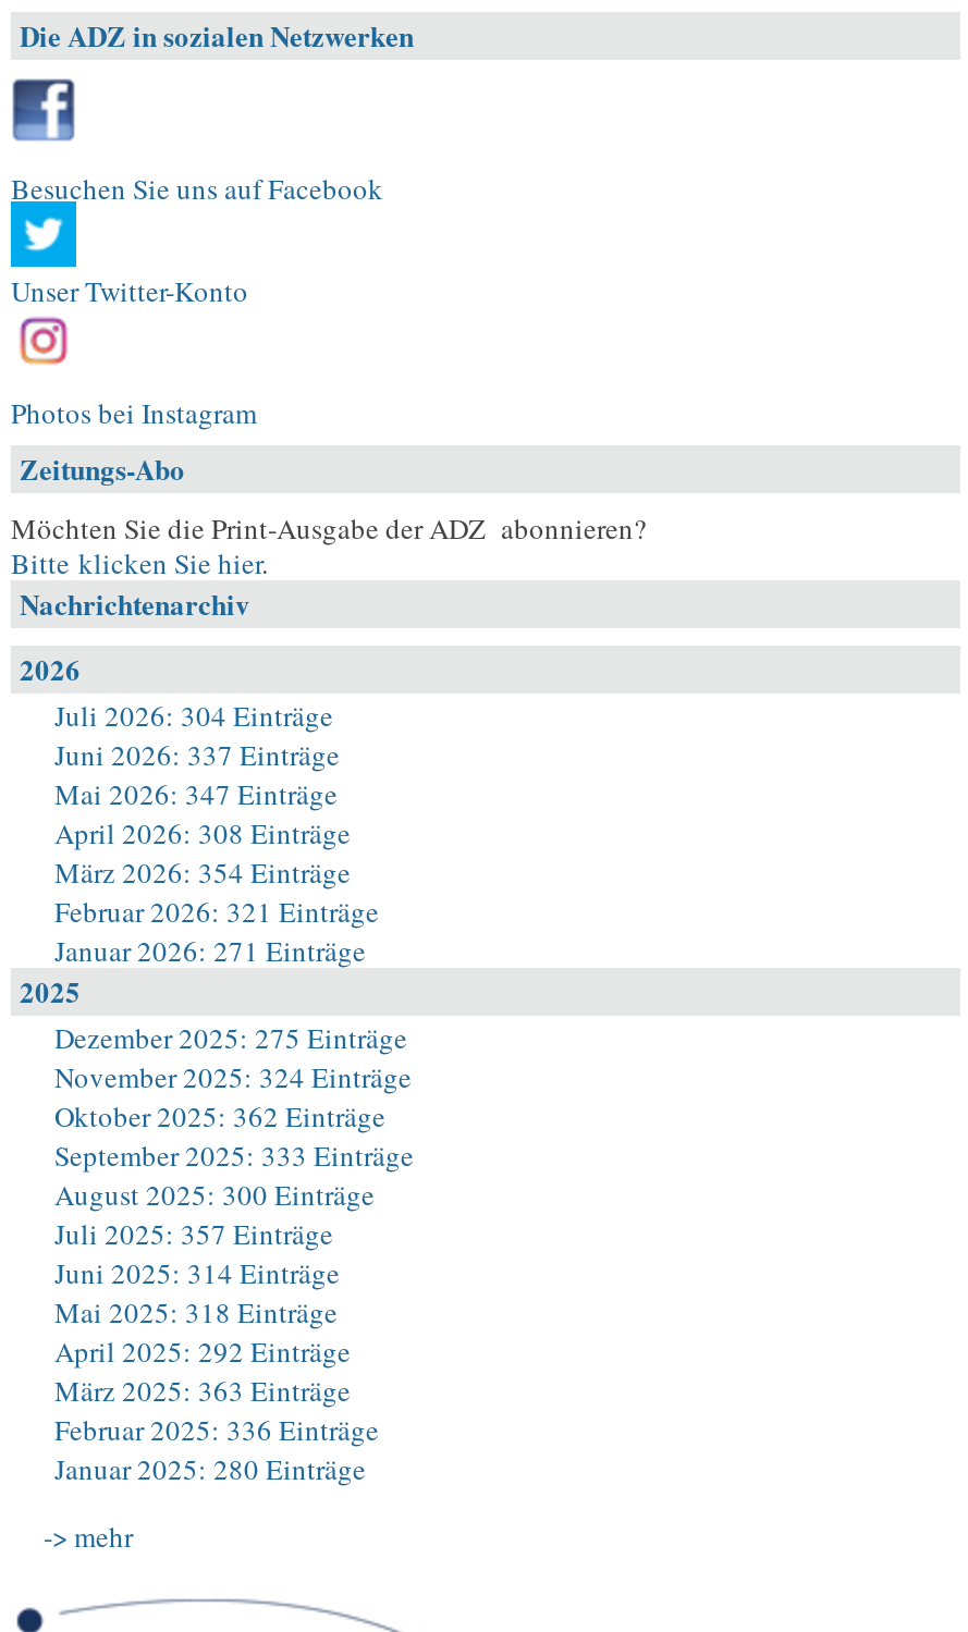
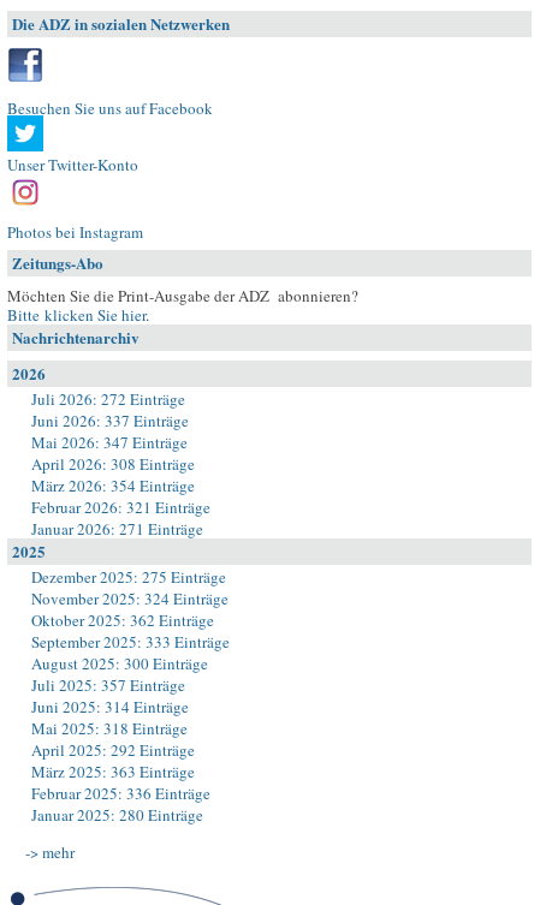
- Juli 2026: 304 Einträge
+ Juli 2026: 272 Einträge
